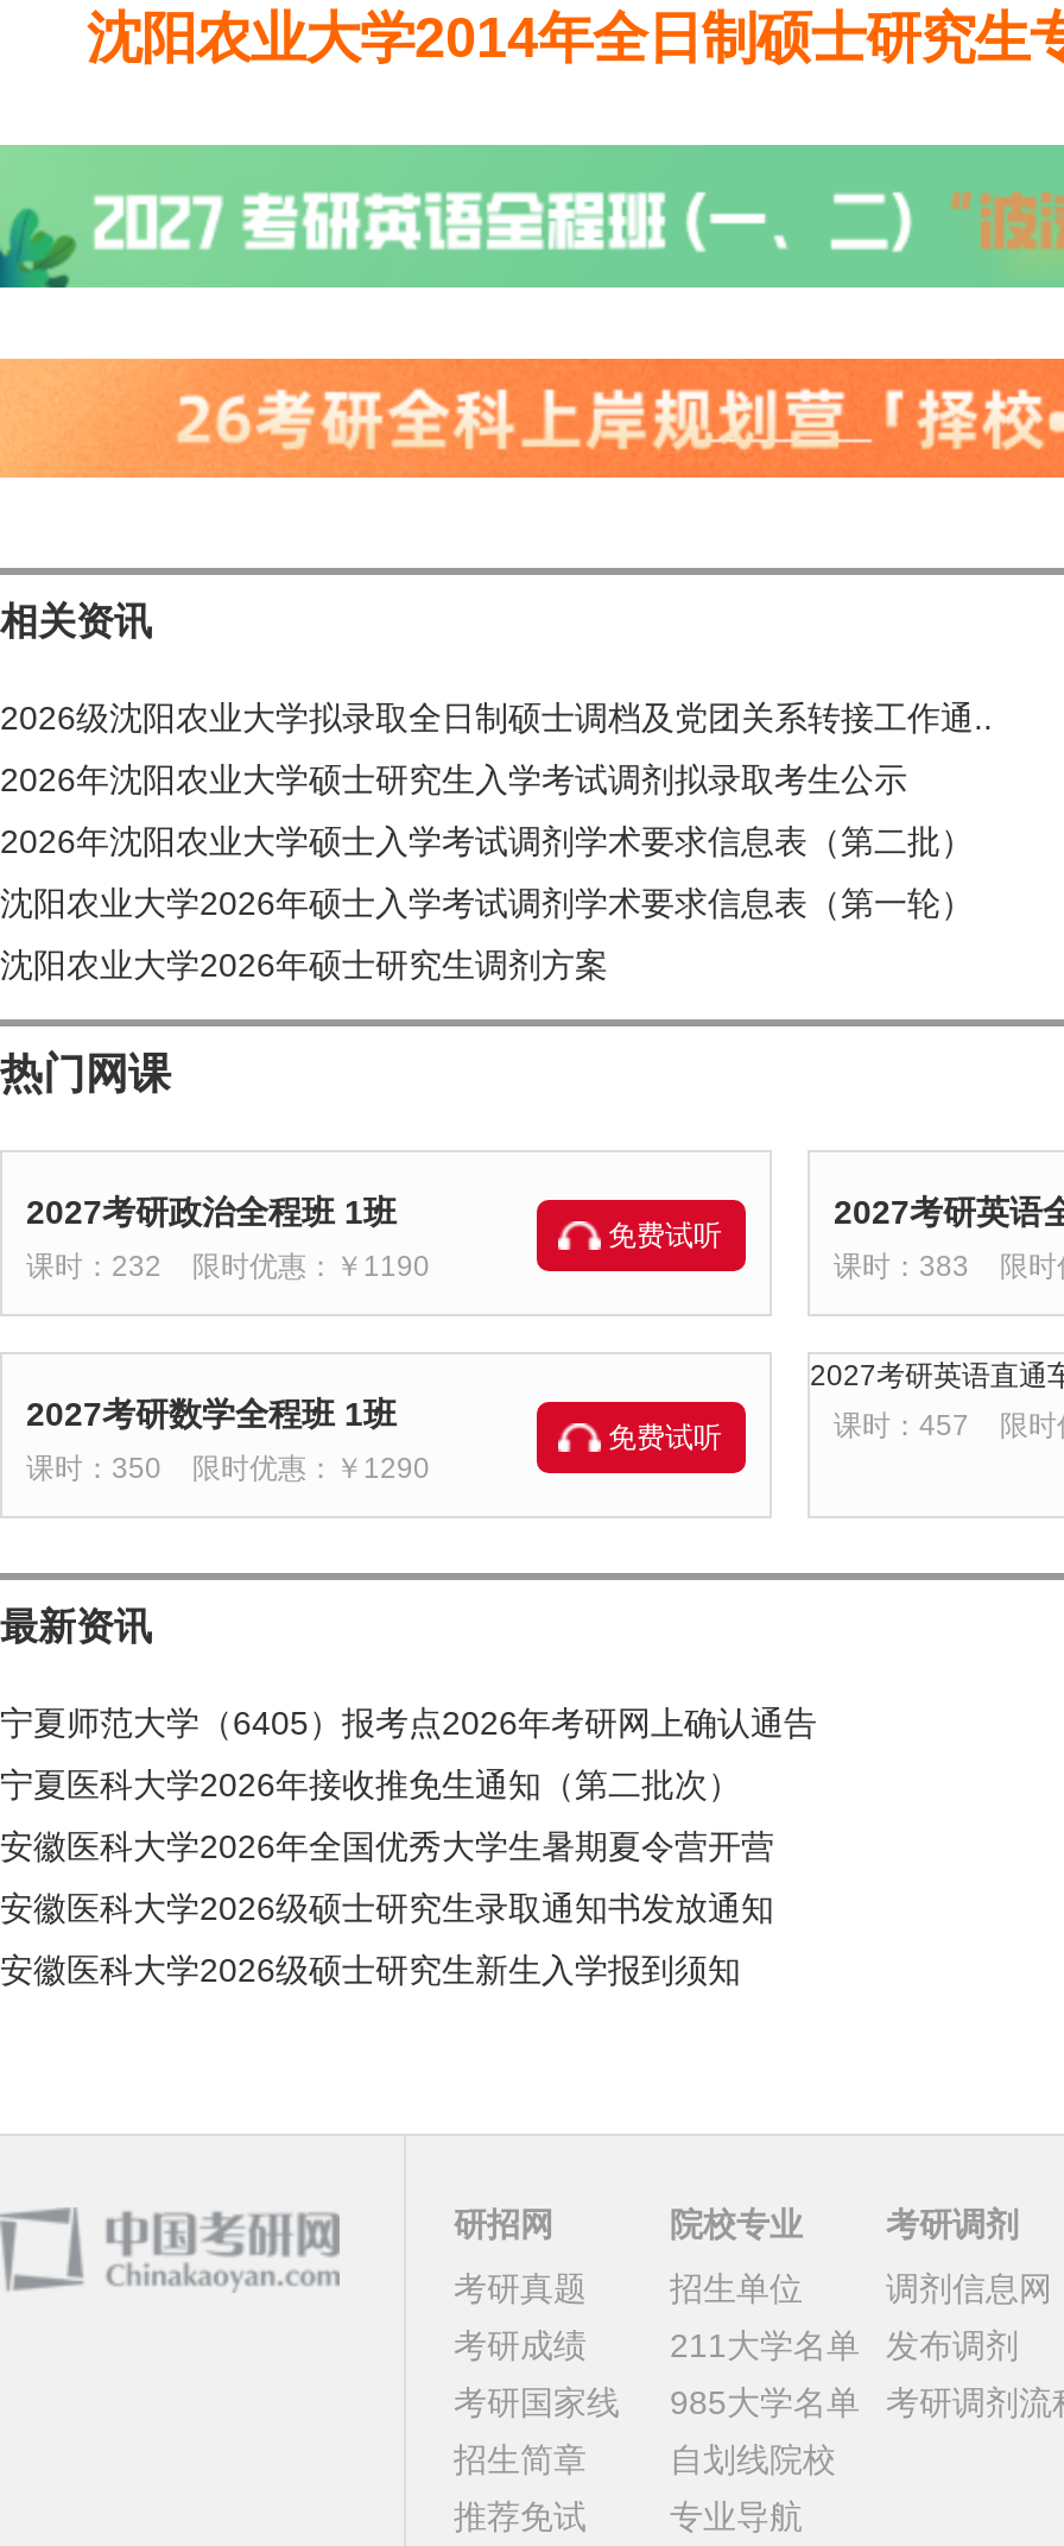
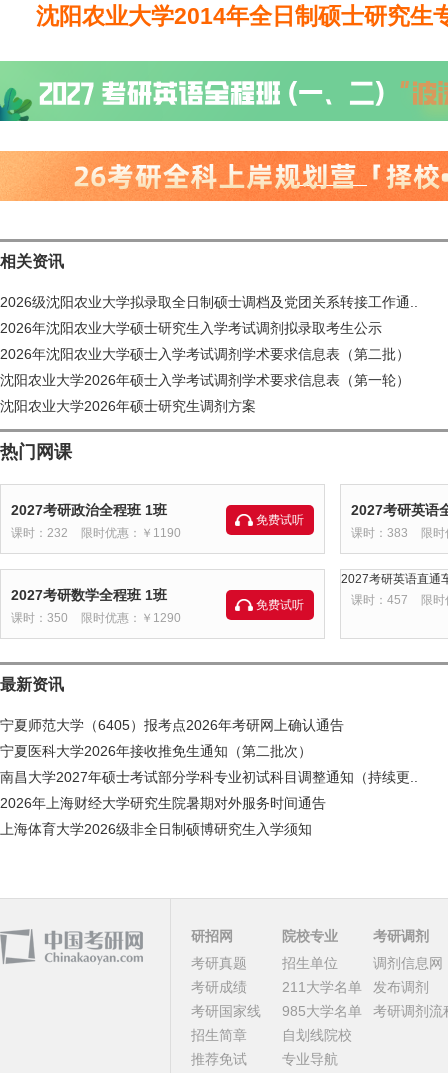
- 安徽医科大学2026年全国优秀大学生暑期夏令营开营
+ 南昌大学2027年硕士考试部分学科专业初试科目调整通知（持续更..

- 安徽医科大学2026级硕士研究生录取通知书发放通知
+ 2026年上海财经大学研究生院暑期对外服务时间通告

- 安徽医科大学2026级硕士研究生新生入学报到须知
+ 上海体育大学2026级非全日制硕博研究生入学须知
